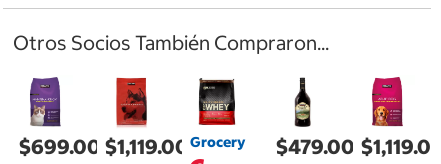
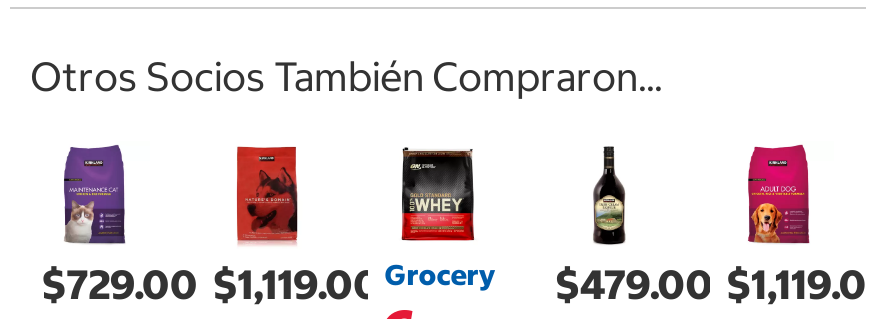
- $699.00
+ $729.00
